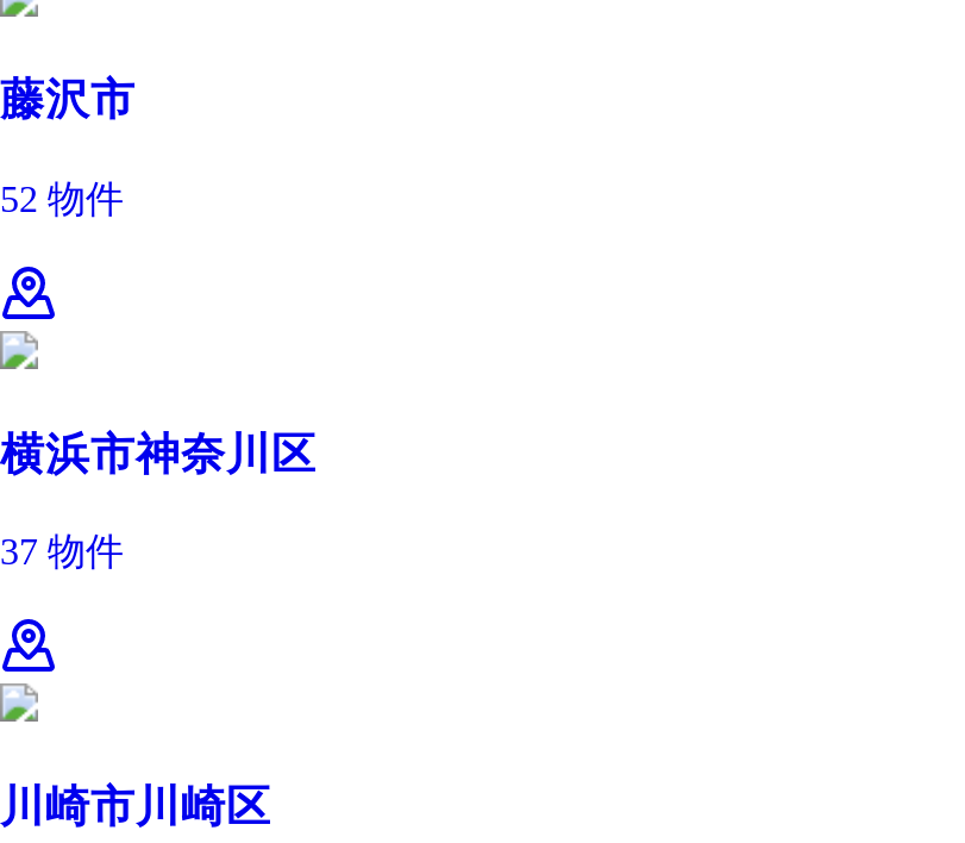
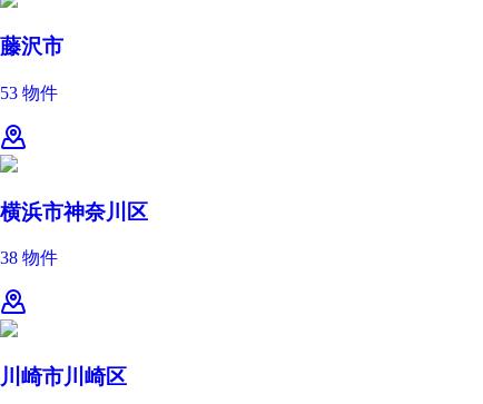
- 52 物件
+ 53 物件

- 37 物件
+ 38 物件
